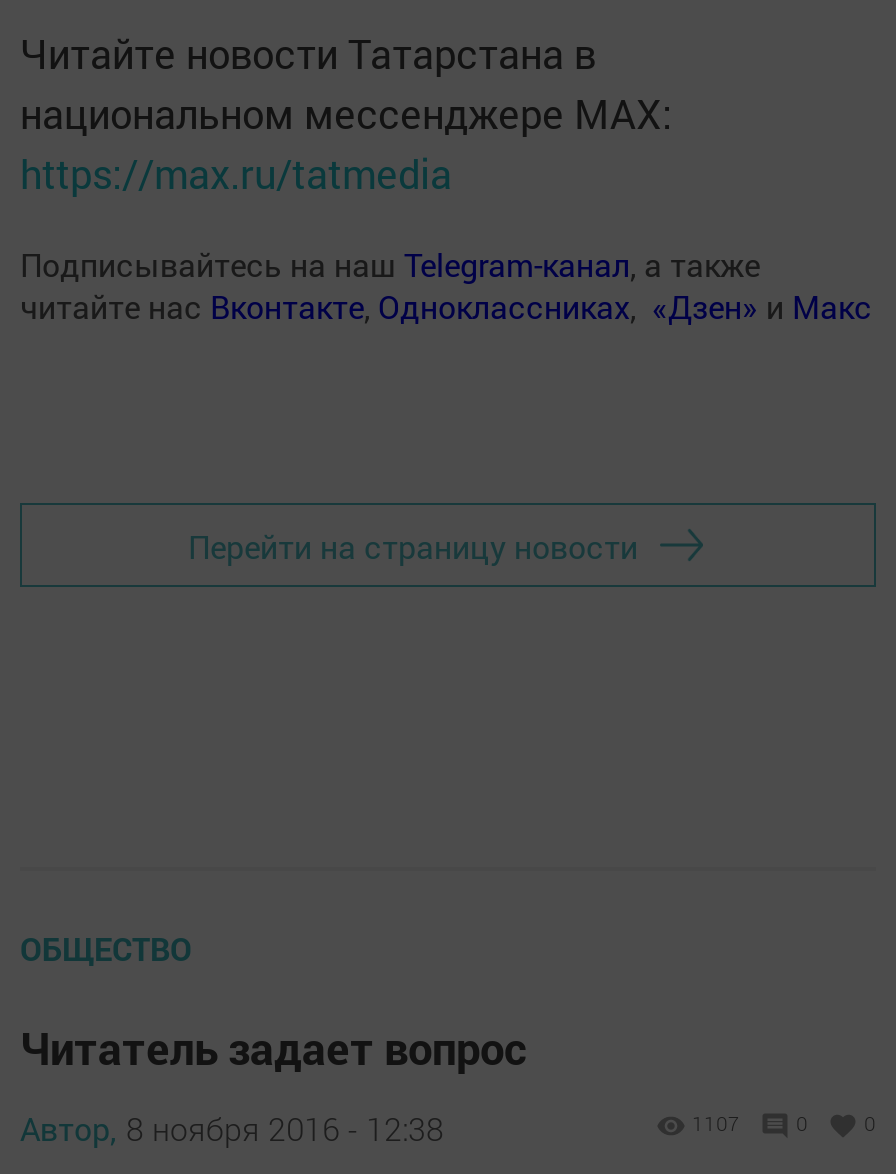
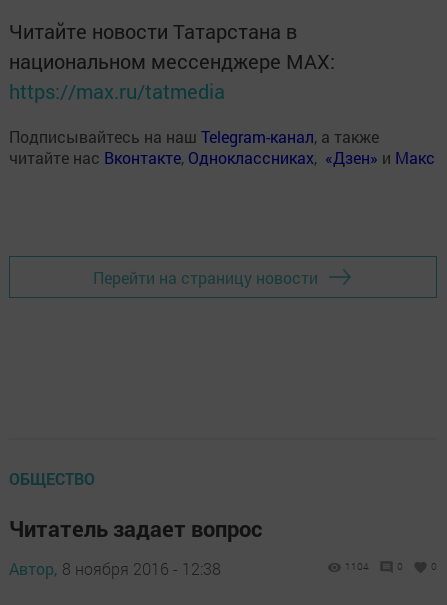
- 1107
+ 1104
